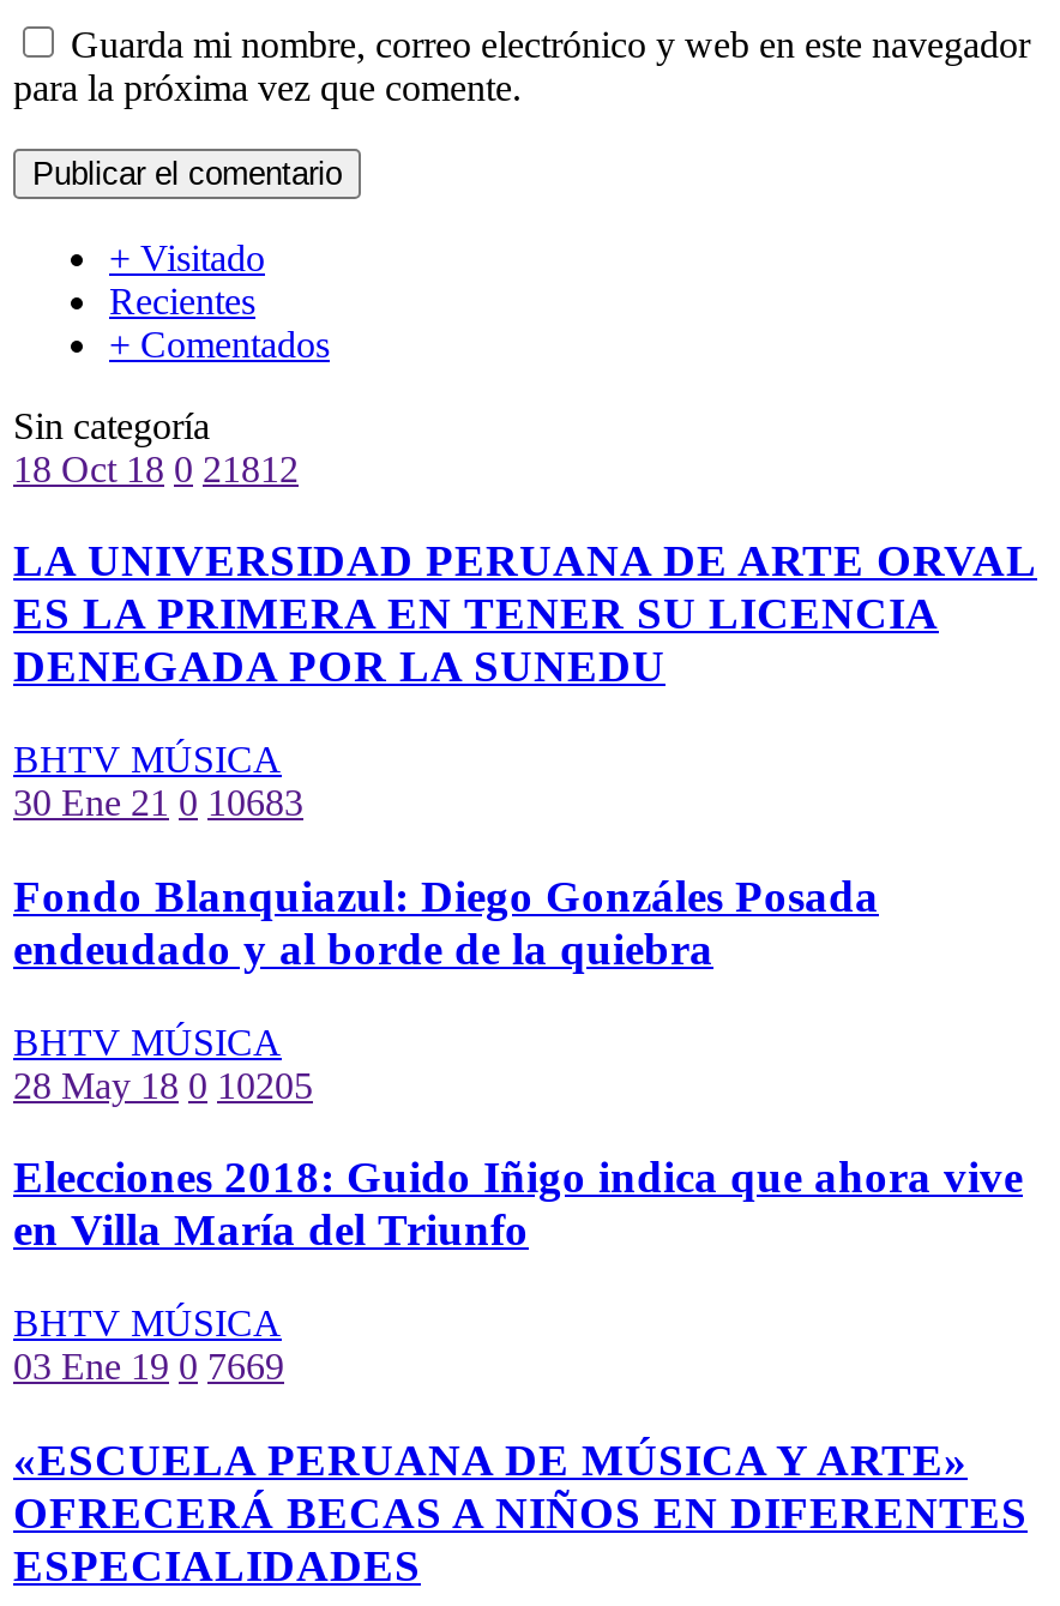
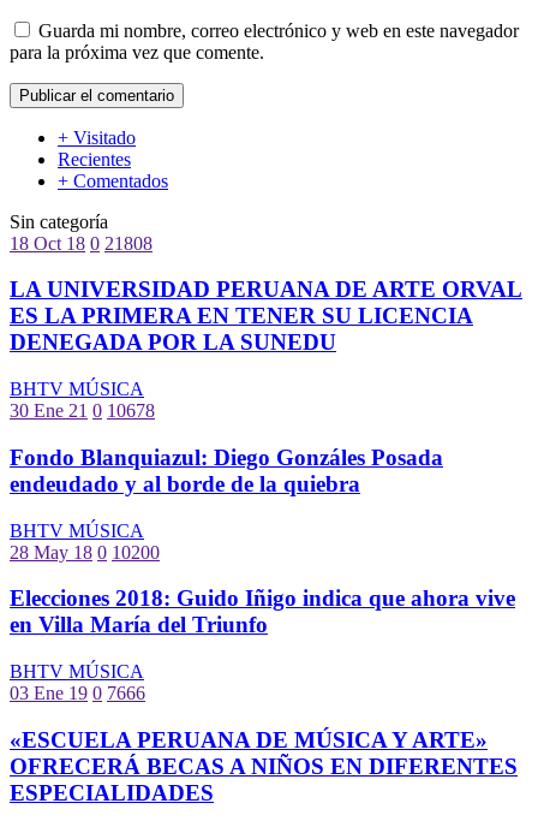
- 18 Oct 18 0 21812
+ 18 Oct 18 0 21808

- 30 Ene 21 0 10683
+ 30 Ene 21 0 10678

- 28 May 18 0 10205
+ 28 May 18 0 10200

- 03 Ene 19 0 7669
+ 03 Ene 19 0 7666
